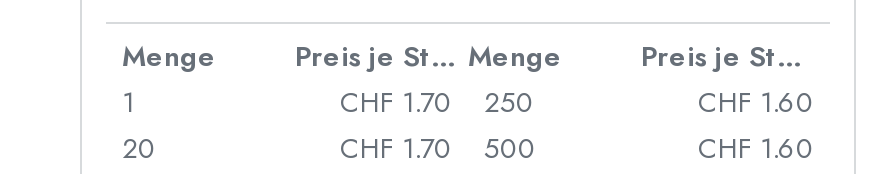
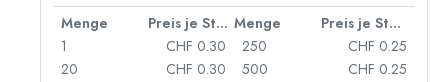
- CHF 1.70 250
+ CHF 0.30 250

- CHF 1.60
+ CHF 0.25

- CHF 1.70 500
+ CHF 0.30 500

- CHF 1.60
+ CHF 0.25
